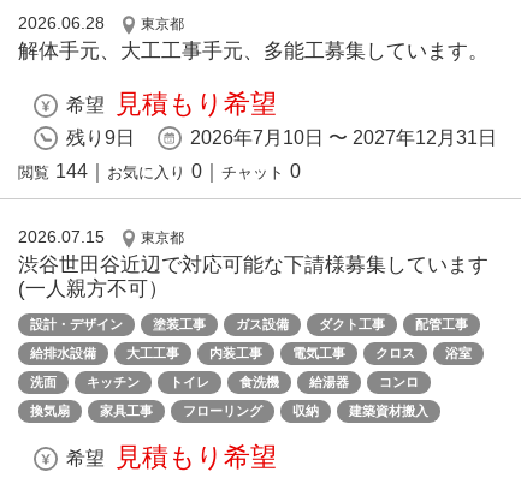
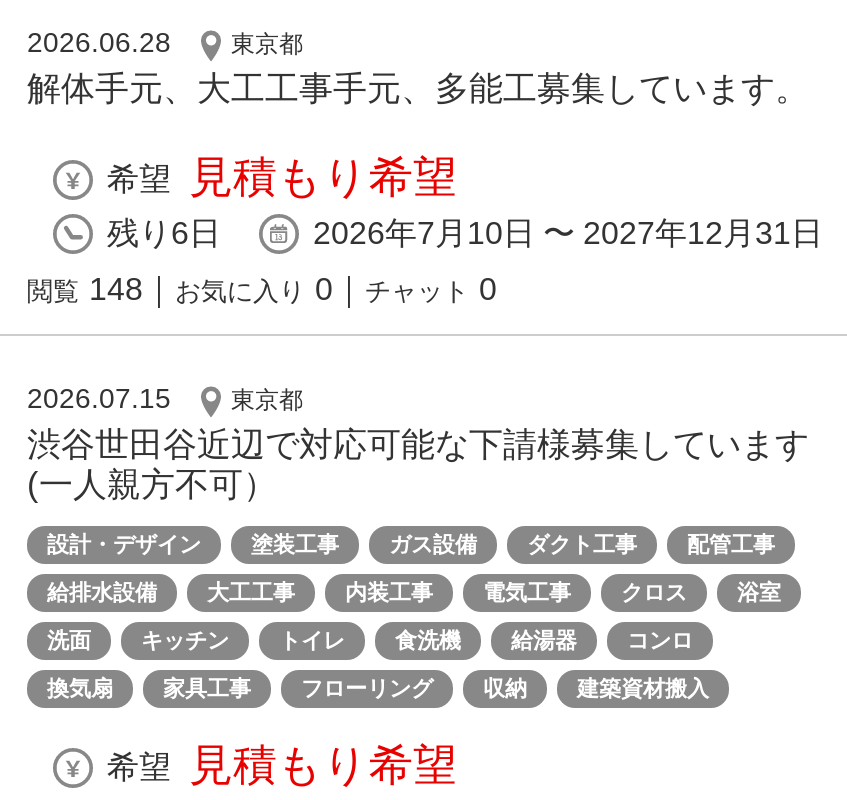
- 残り9日
+ 残り6日

- 閲覧 144｜お気に入り 0｜チャット 0
+ 閲覧 148｜お気に入り 0｜チャット 0
